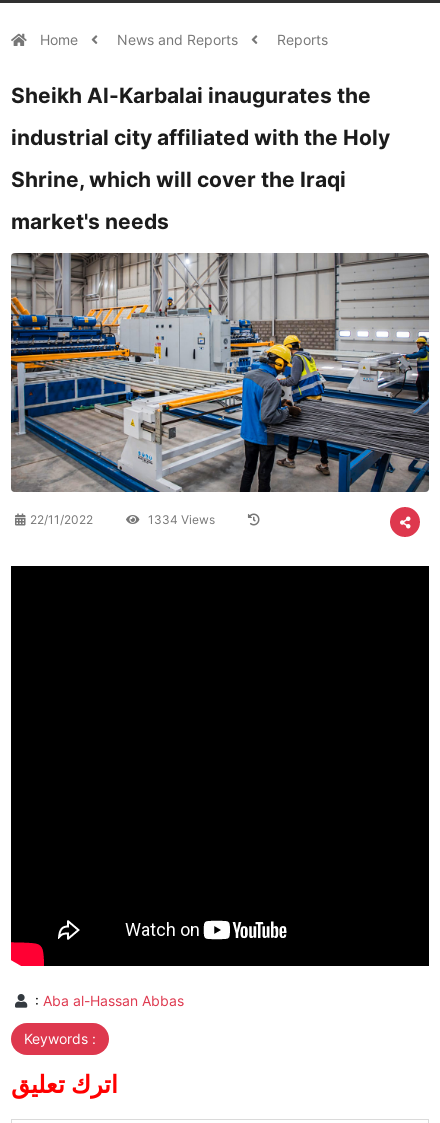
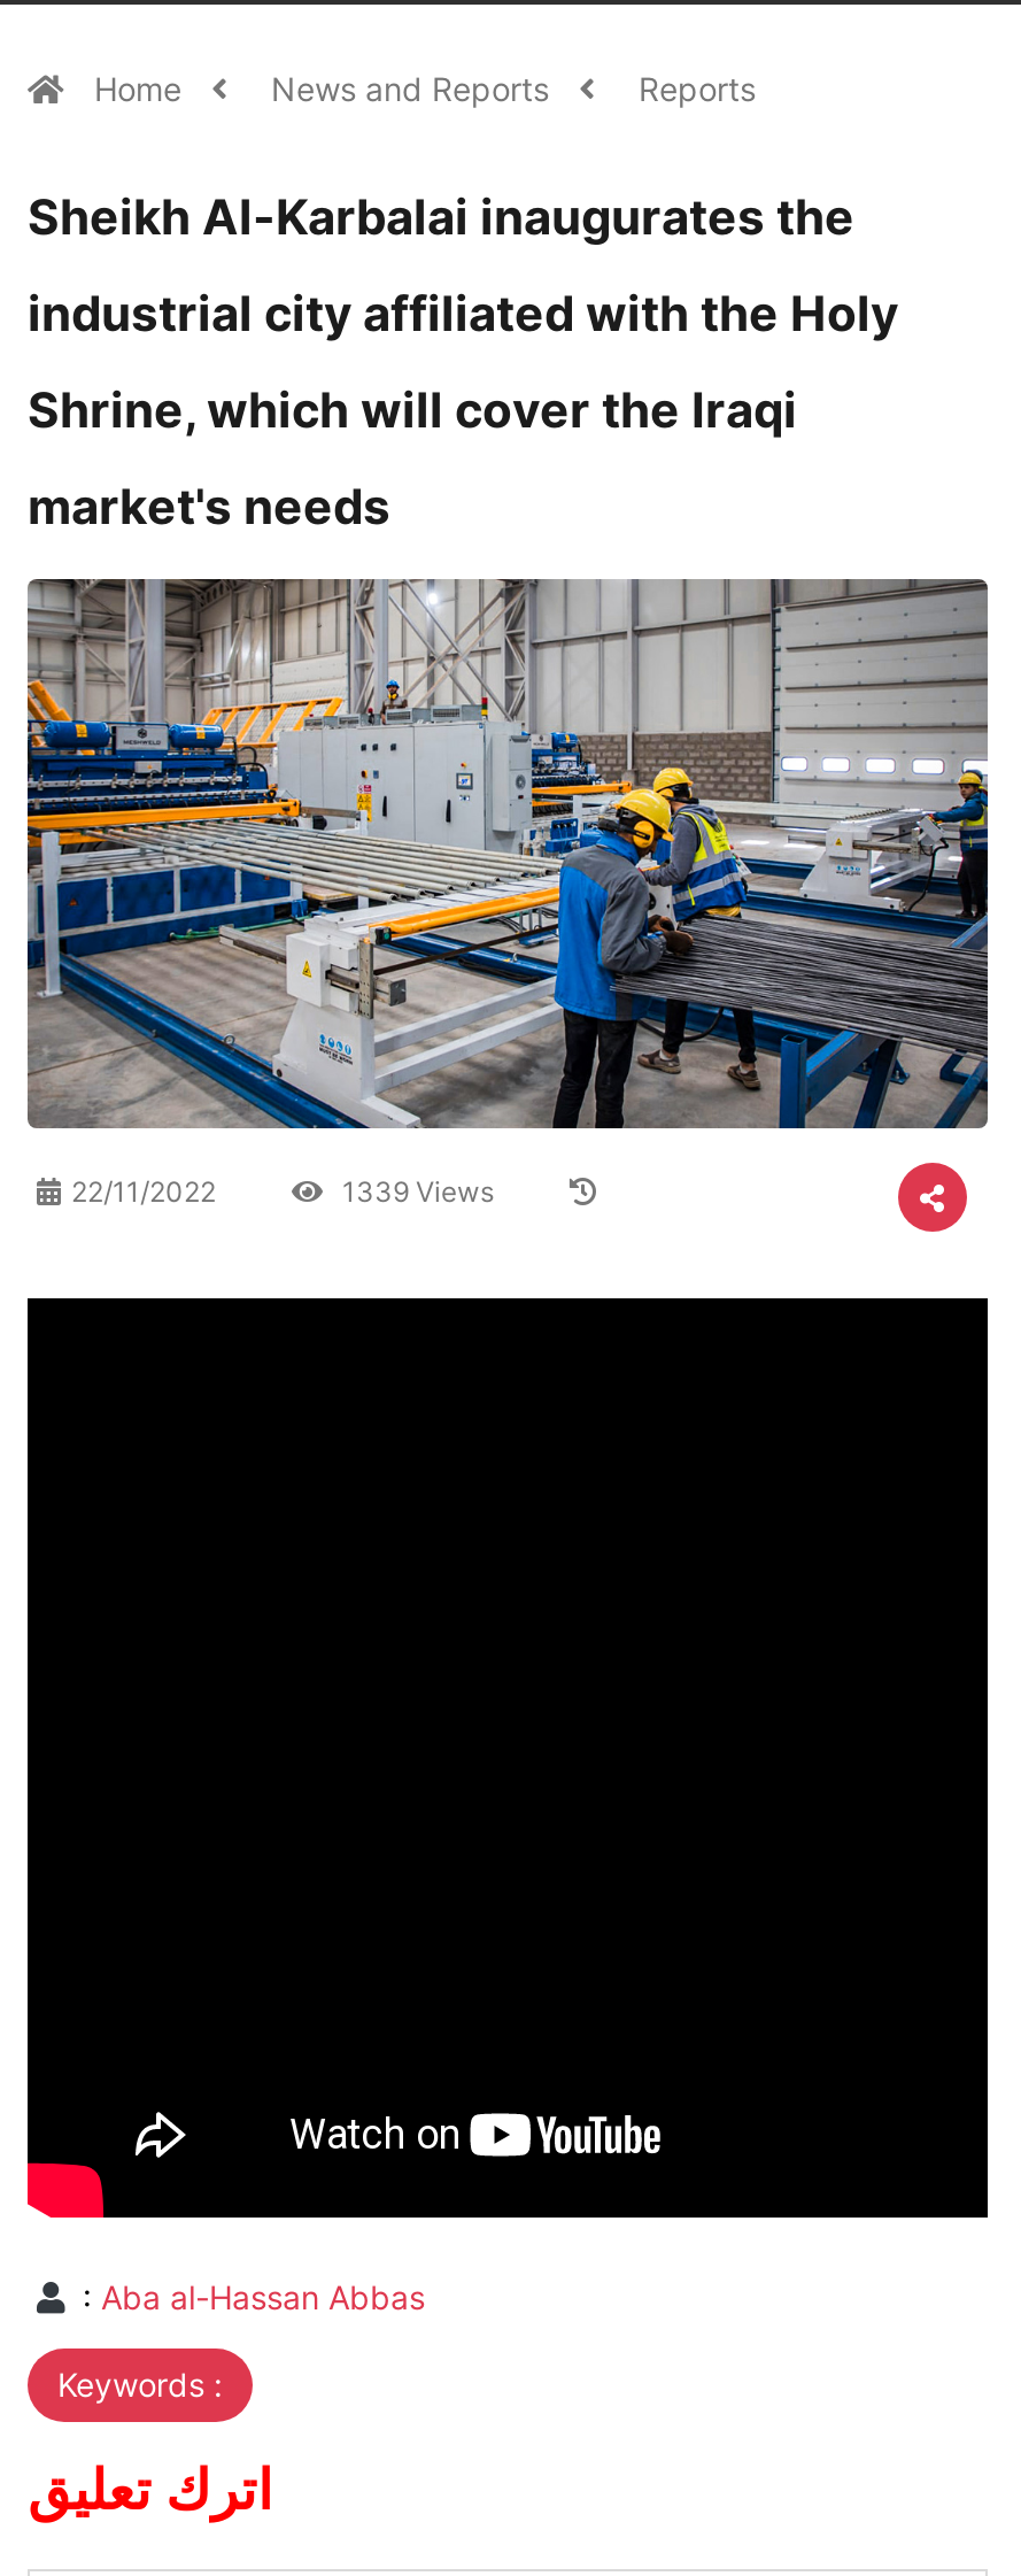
- 1334 Views
+ 1339 Views
